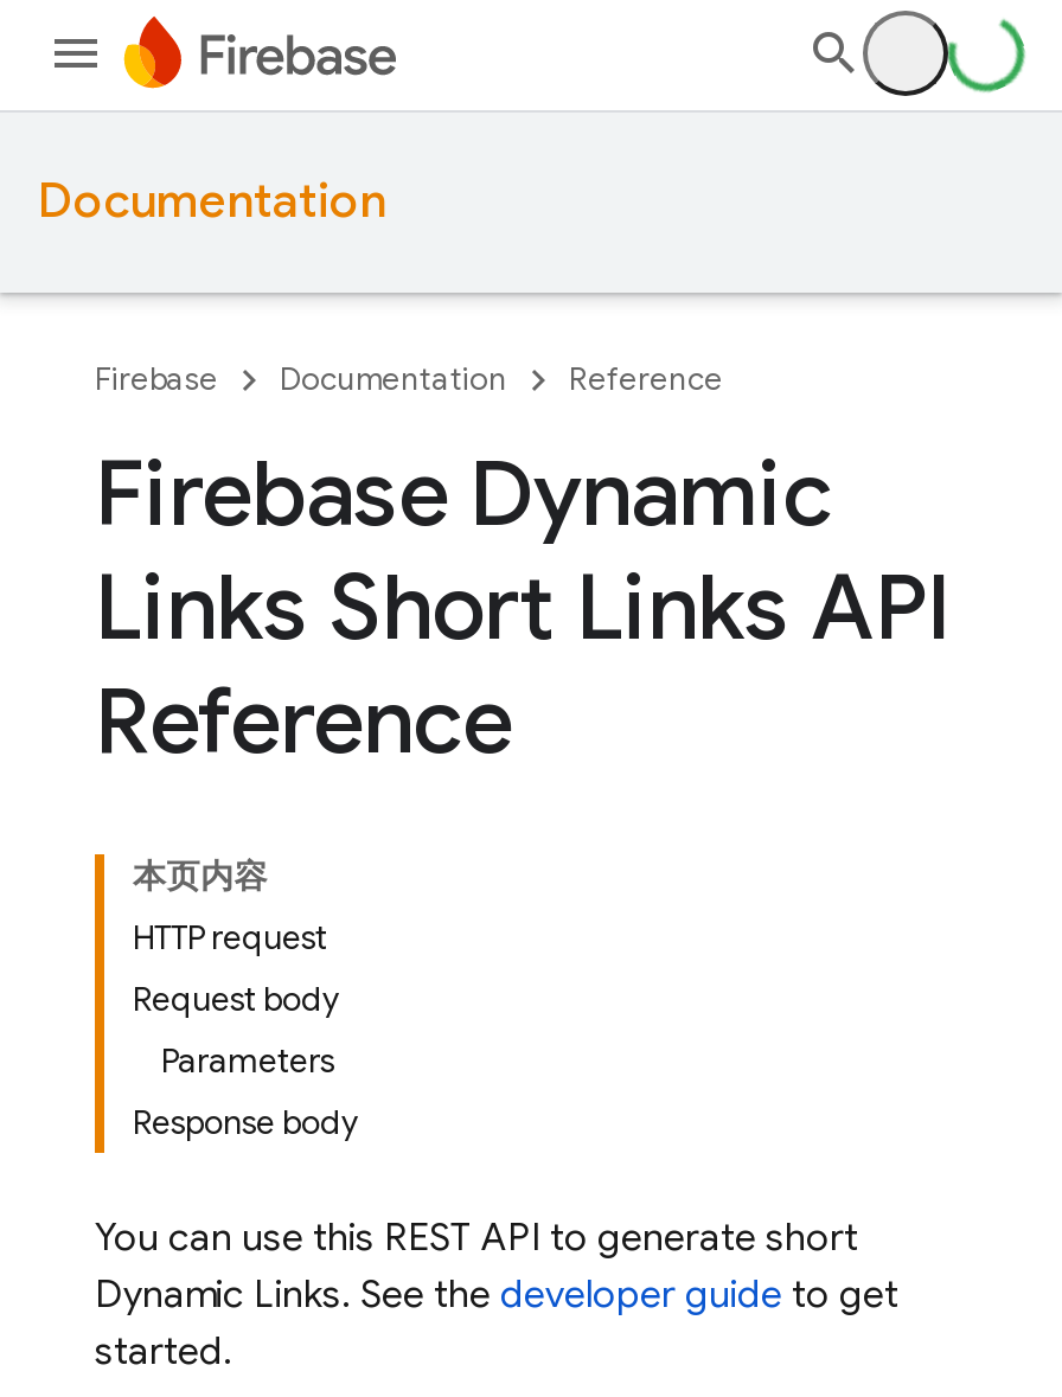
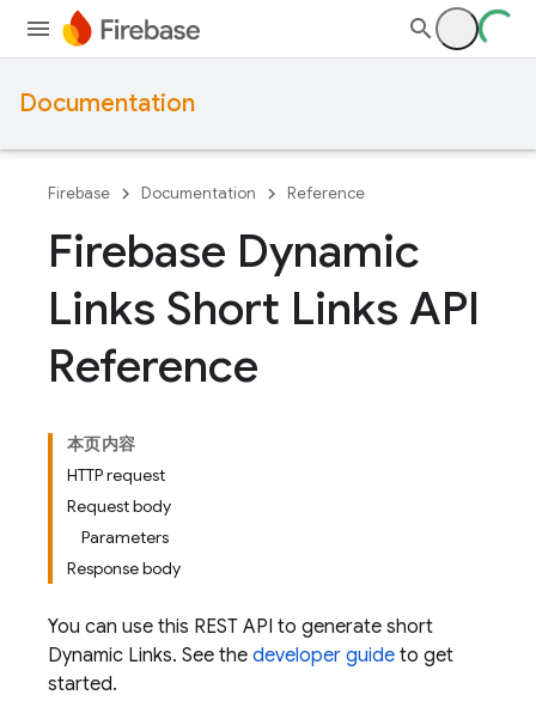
- [image]
+ [image]
